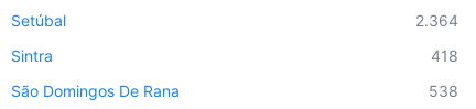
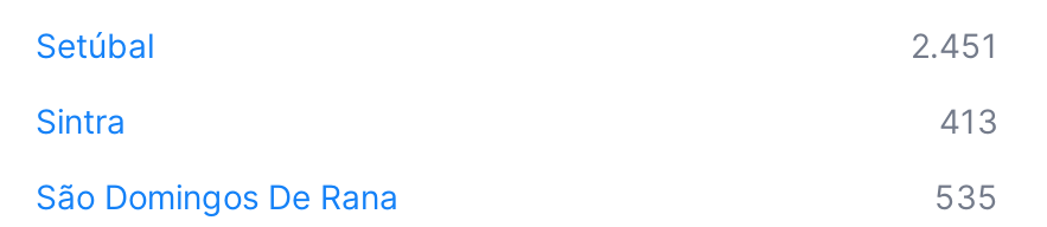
- 2.364
+ 2.451

- 418
+ 413

- 538
+ 535
